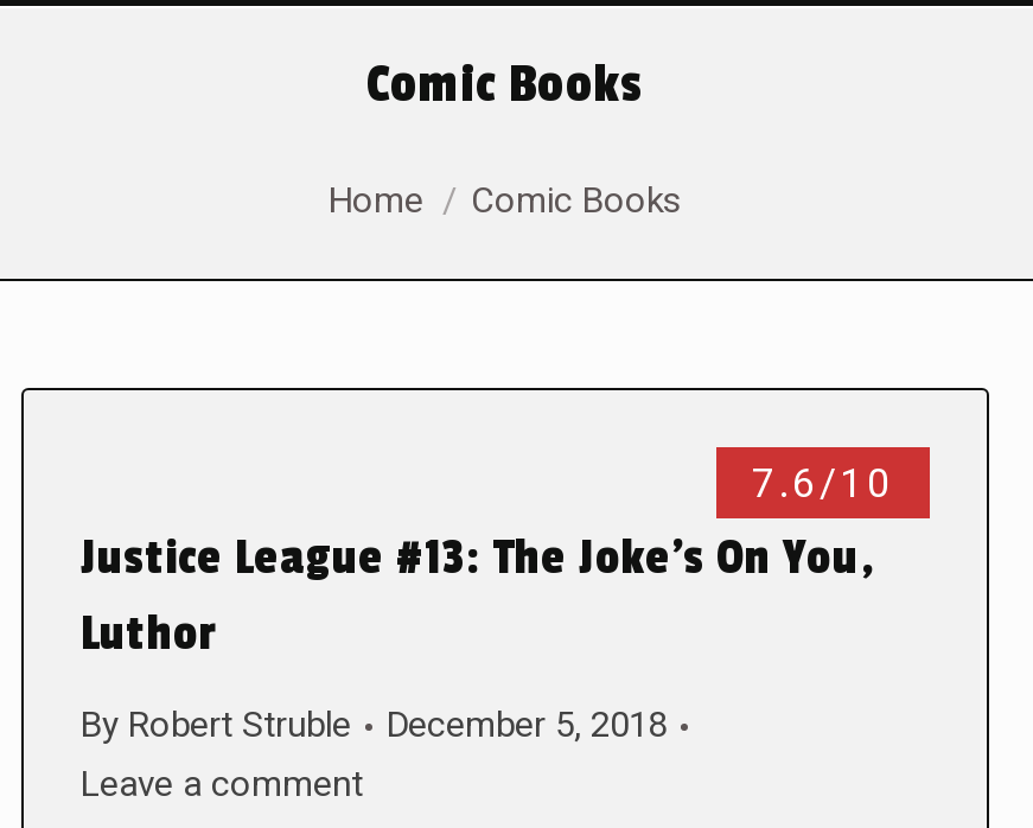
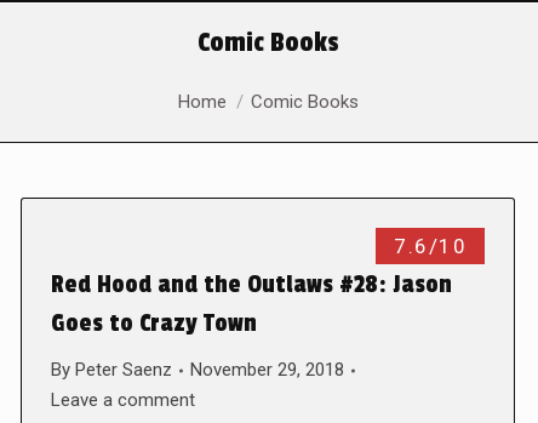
- Justice League #13: The Joke’s On You,
- Luthor
+ Red Hood and the Outlaws #28: Jason
+ Goes to Crazy Town

- By Robert Struble
- December 5, 2018
+ By Peter Saenz
+ November 29, 2018
